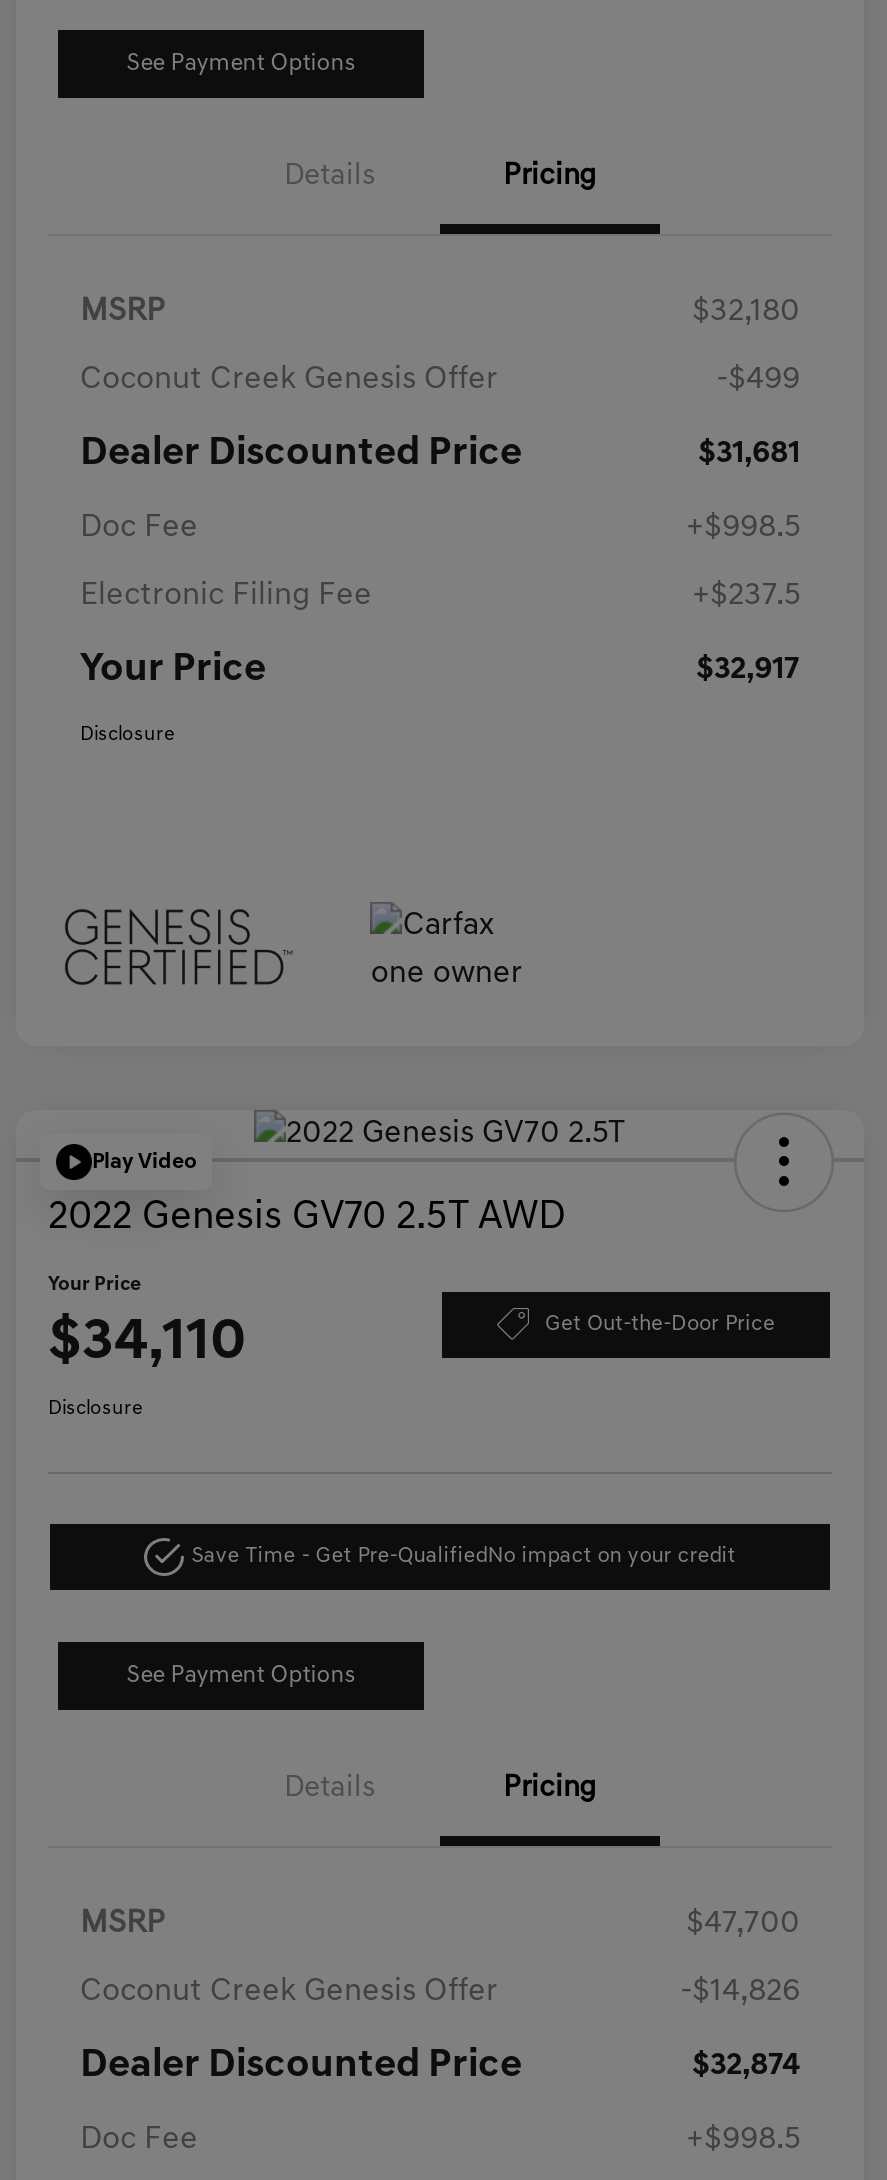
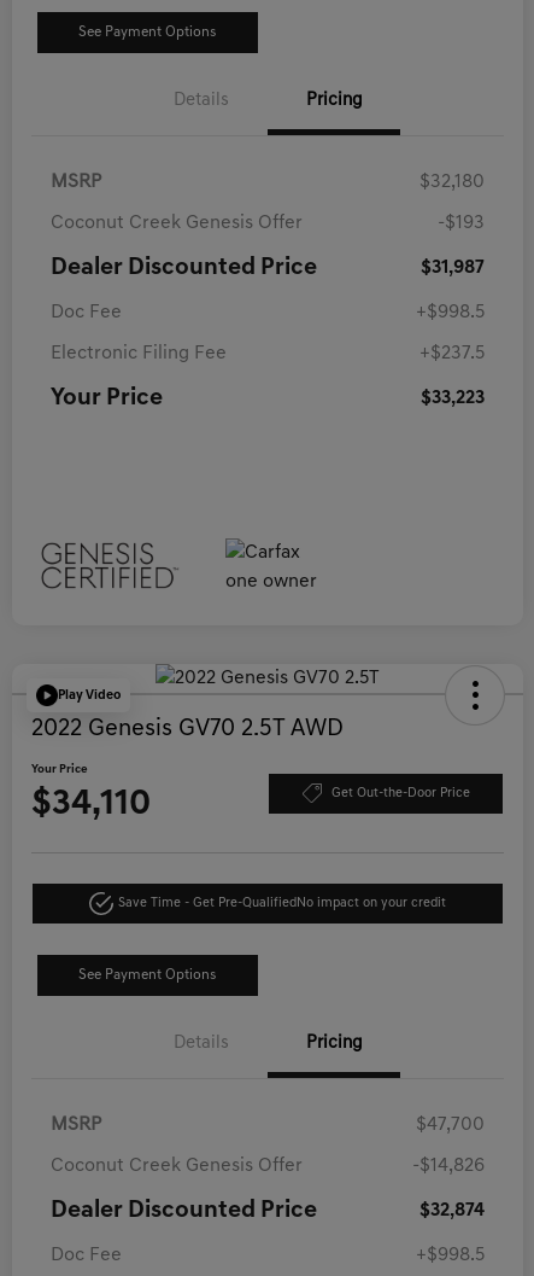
- -$499
+ -$193

- $31,681
+ $31,987

- $32,917
- Disclosure
+ $33,223

- Disclosure
